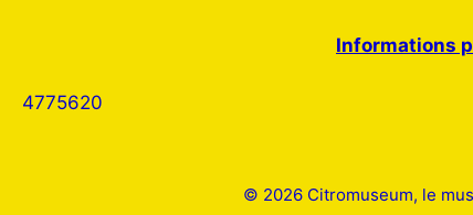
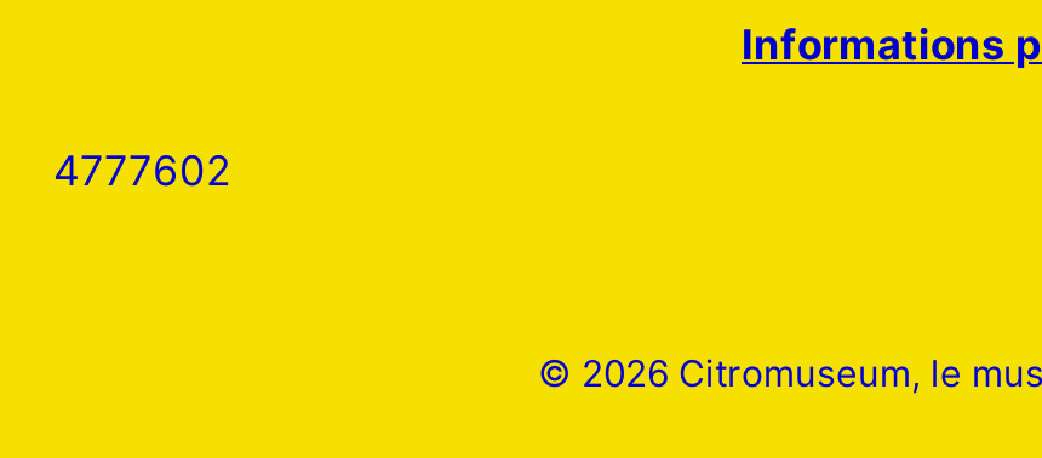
- 4775620
+ 4777602
